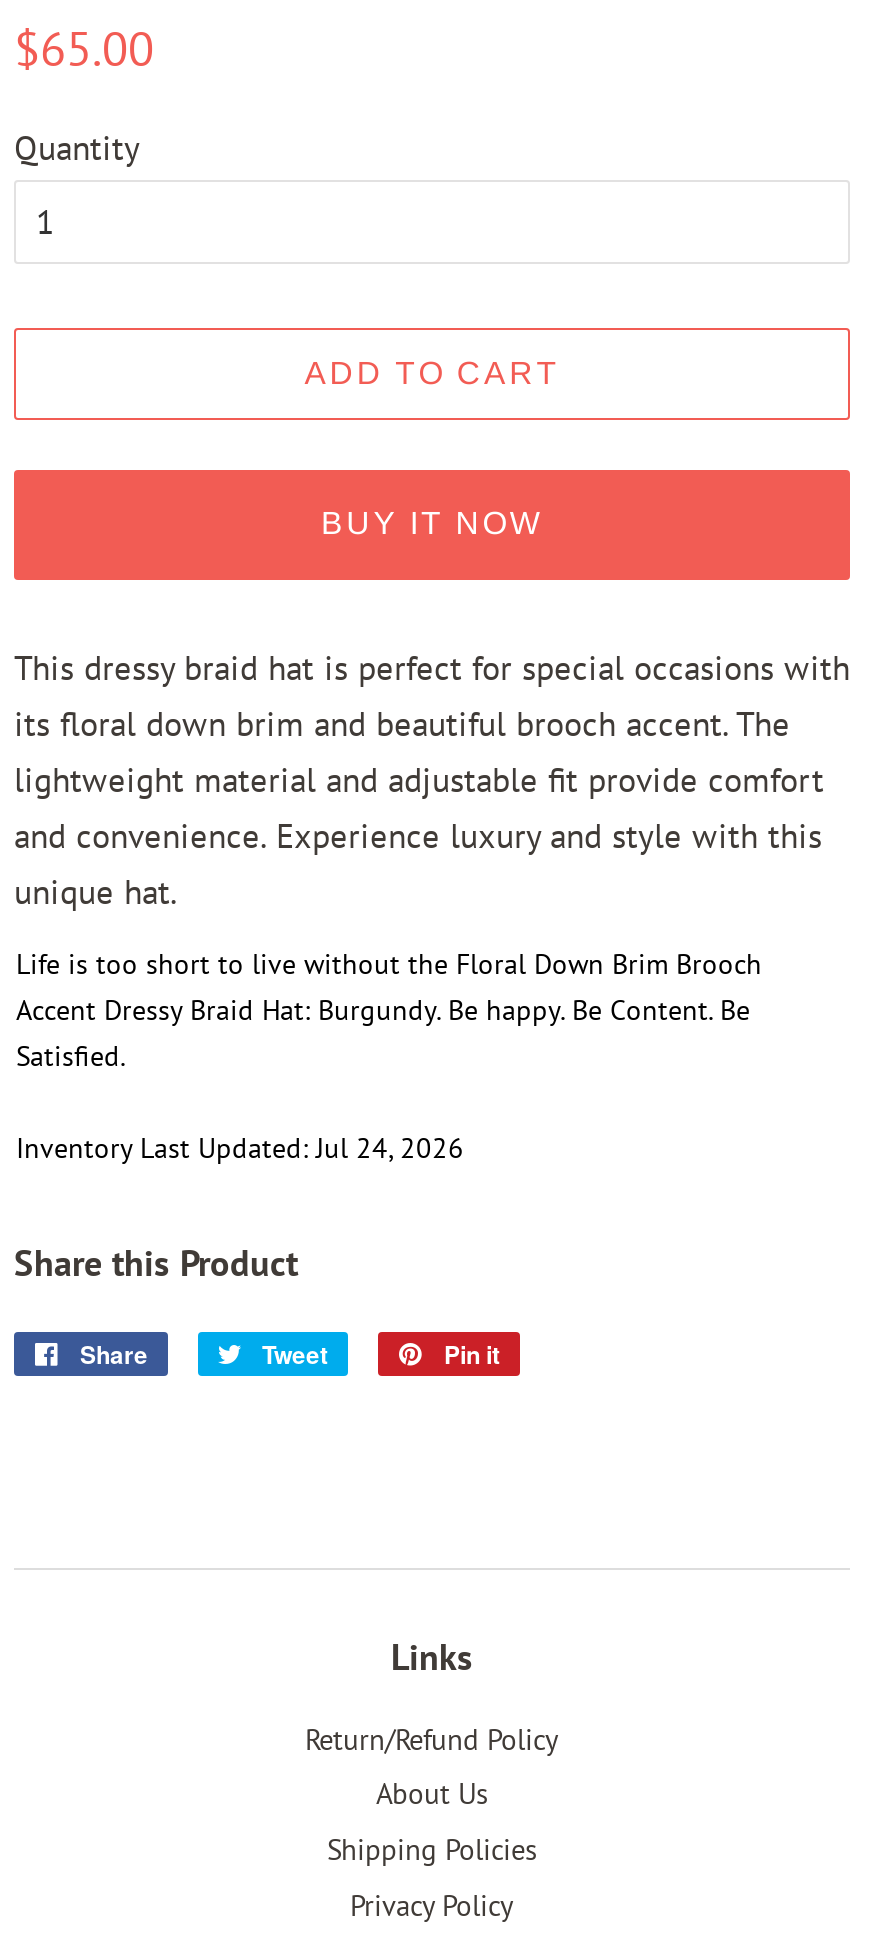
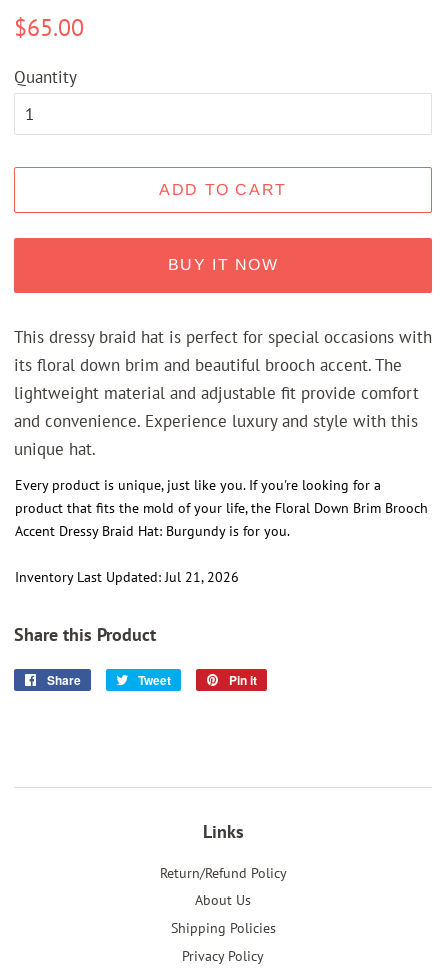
- Life is too short to live without the Floral Down Brim Brooch
- Accent Dressy Braid Hat: Burgundy. Be happy. Be Content. Be
- Satisfied.
+ Every product is unique, just like you. If you're looking for a
+ product that fits the mold of your life, the Floral Down Brim Brooch
+ Accent Dressy Braid Hat: Burgundy is for you.

- Inventory Last Updated: Jul 24, 2026
+ Inventory Last Updated: Jul 21, 2026
